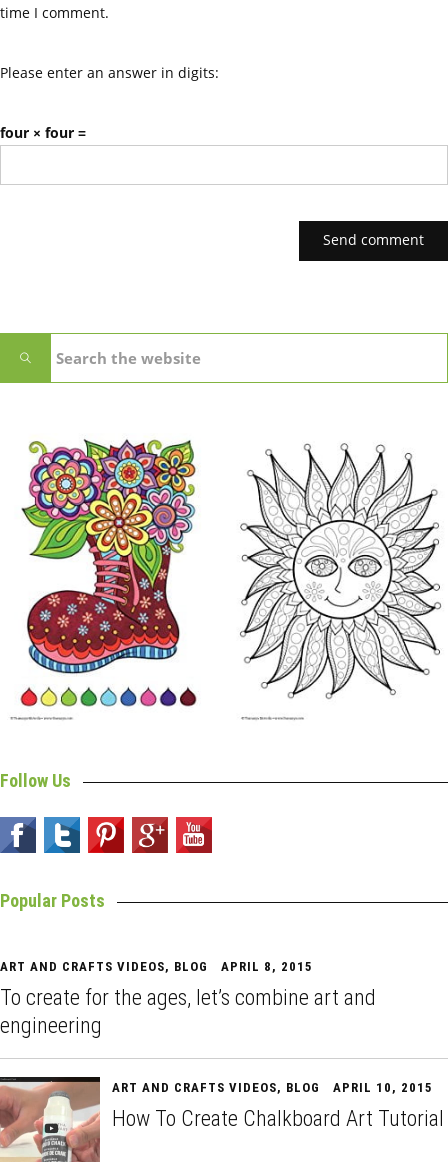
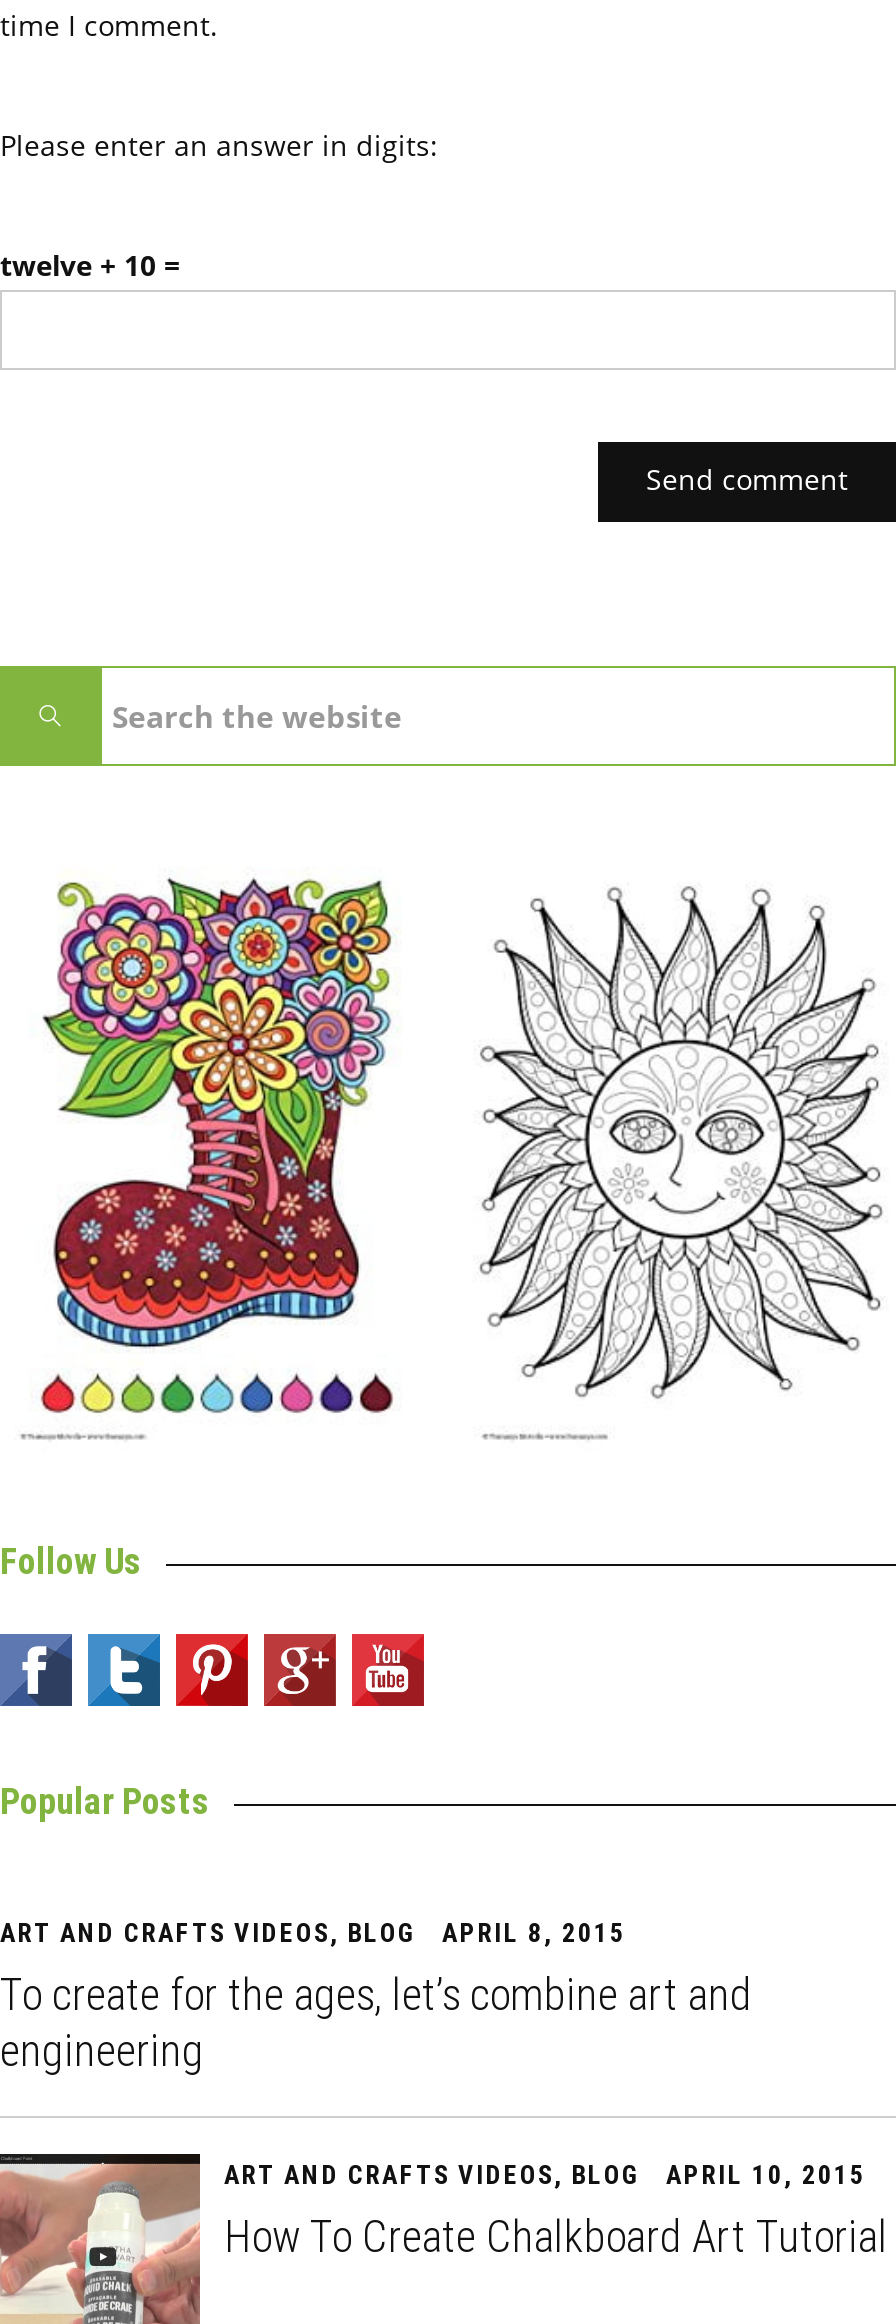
- four × four =
+ twelve + 10 =
